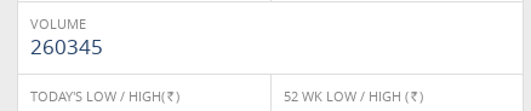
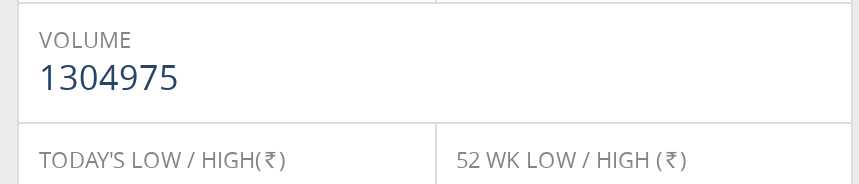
- 260345
+ 1304975
